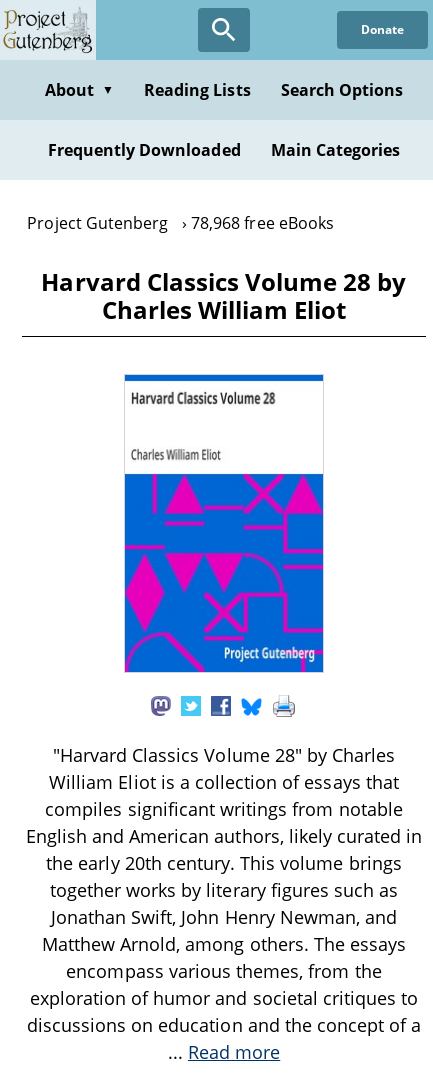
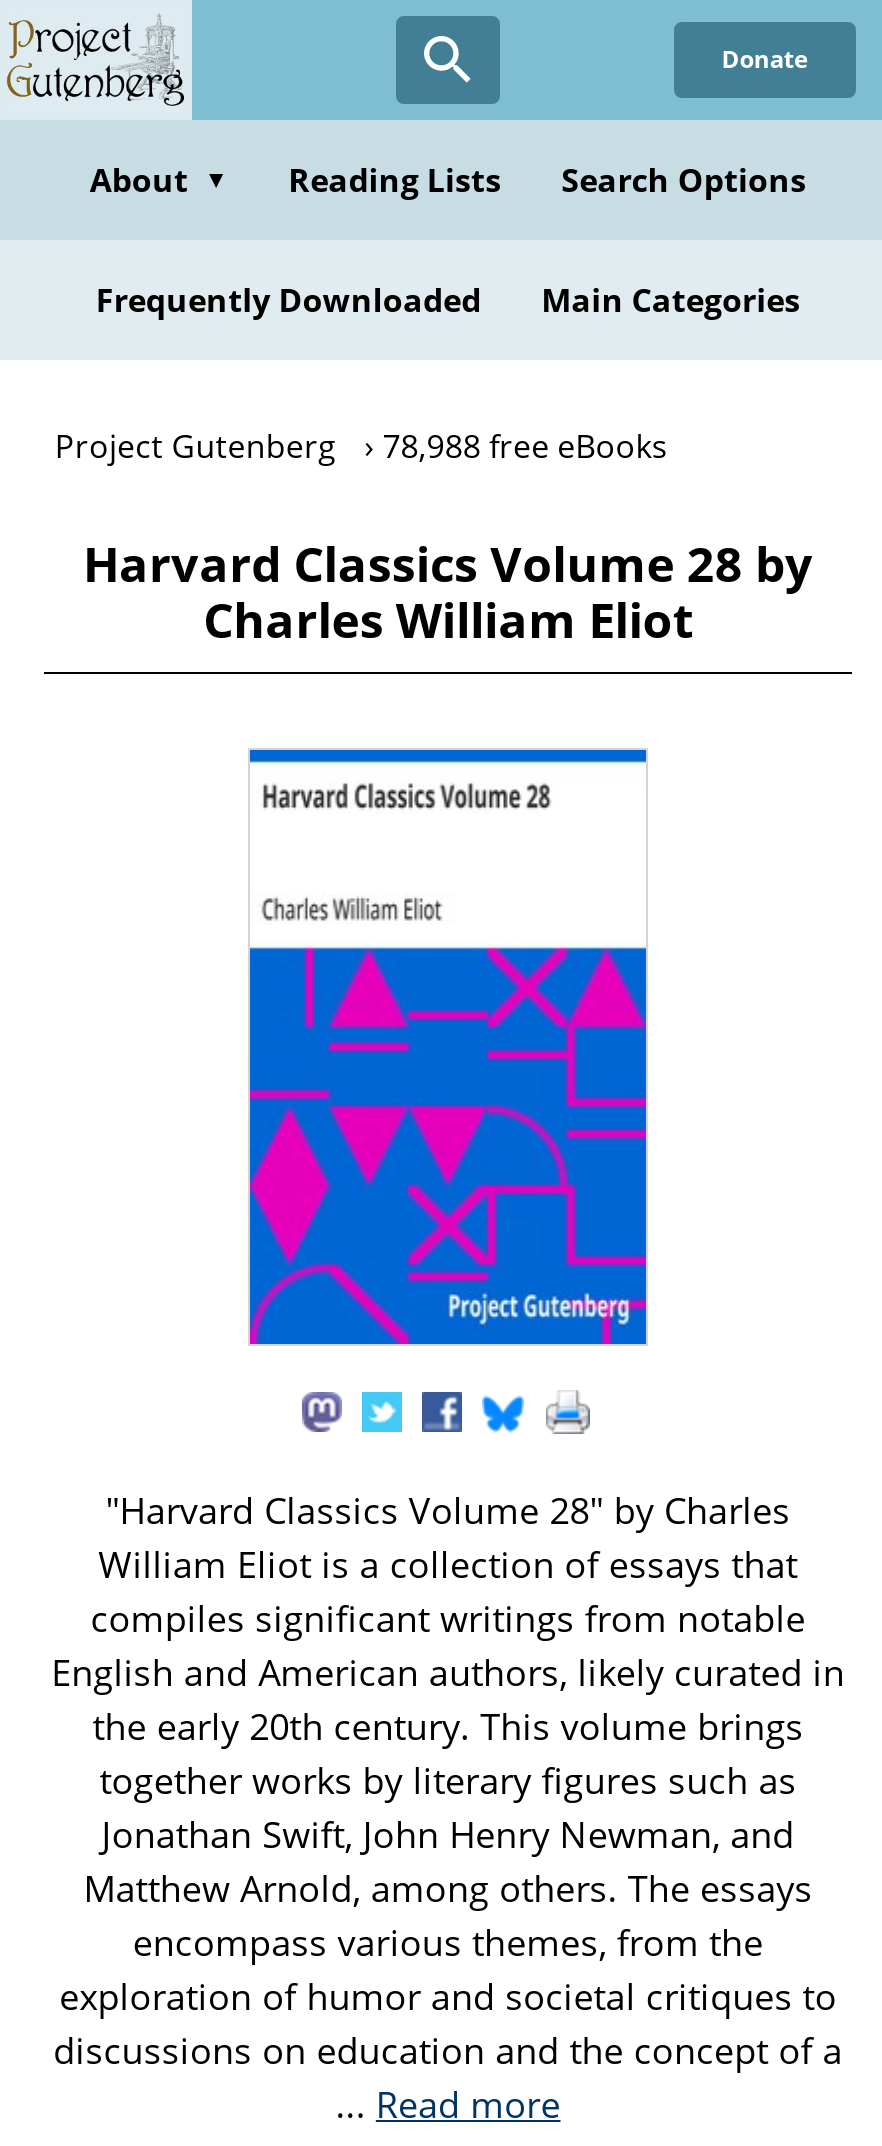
- Project Gutenberg 78,968 free eBooks
+ Project Gutenberg 78,988 free eBooks
